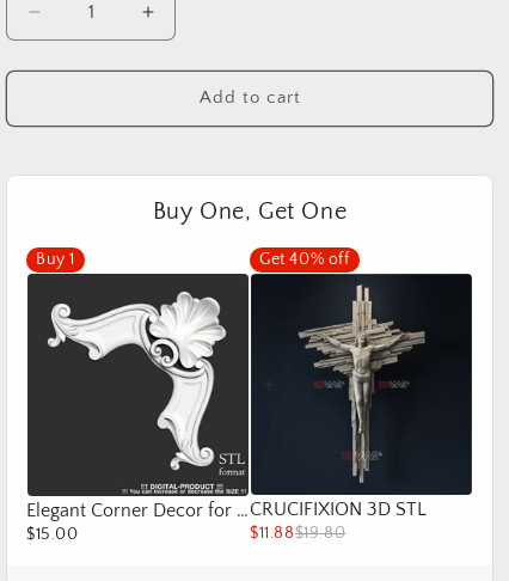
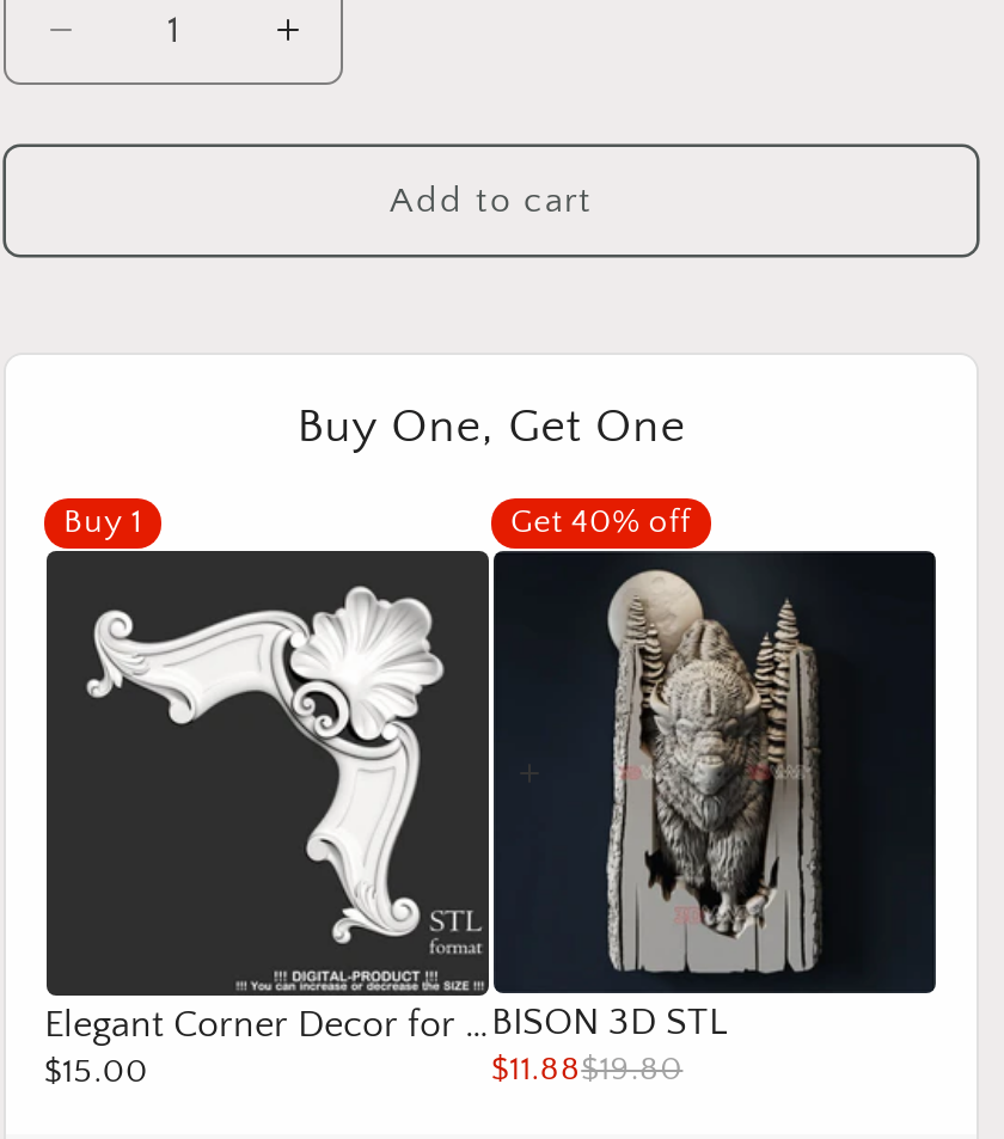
- [image]
- CRUCIFIXION 3D STL
+ [image]
+ BISON 3D STL
